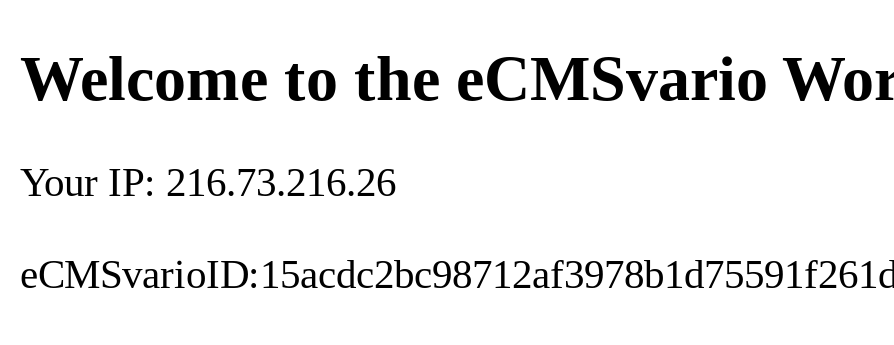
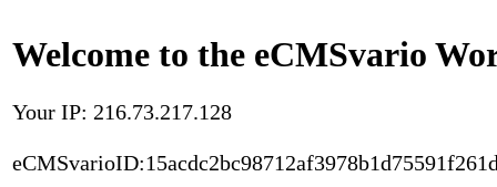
- Your IP: 216.73.216.26
+ Your IP: 216.73.217.128
